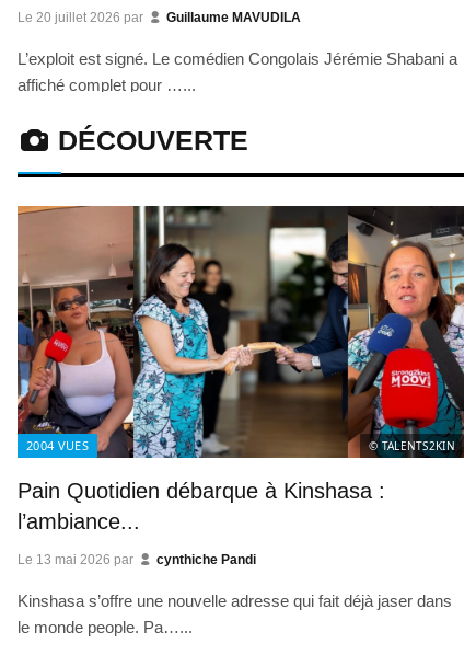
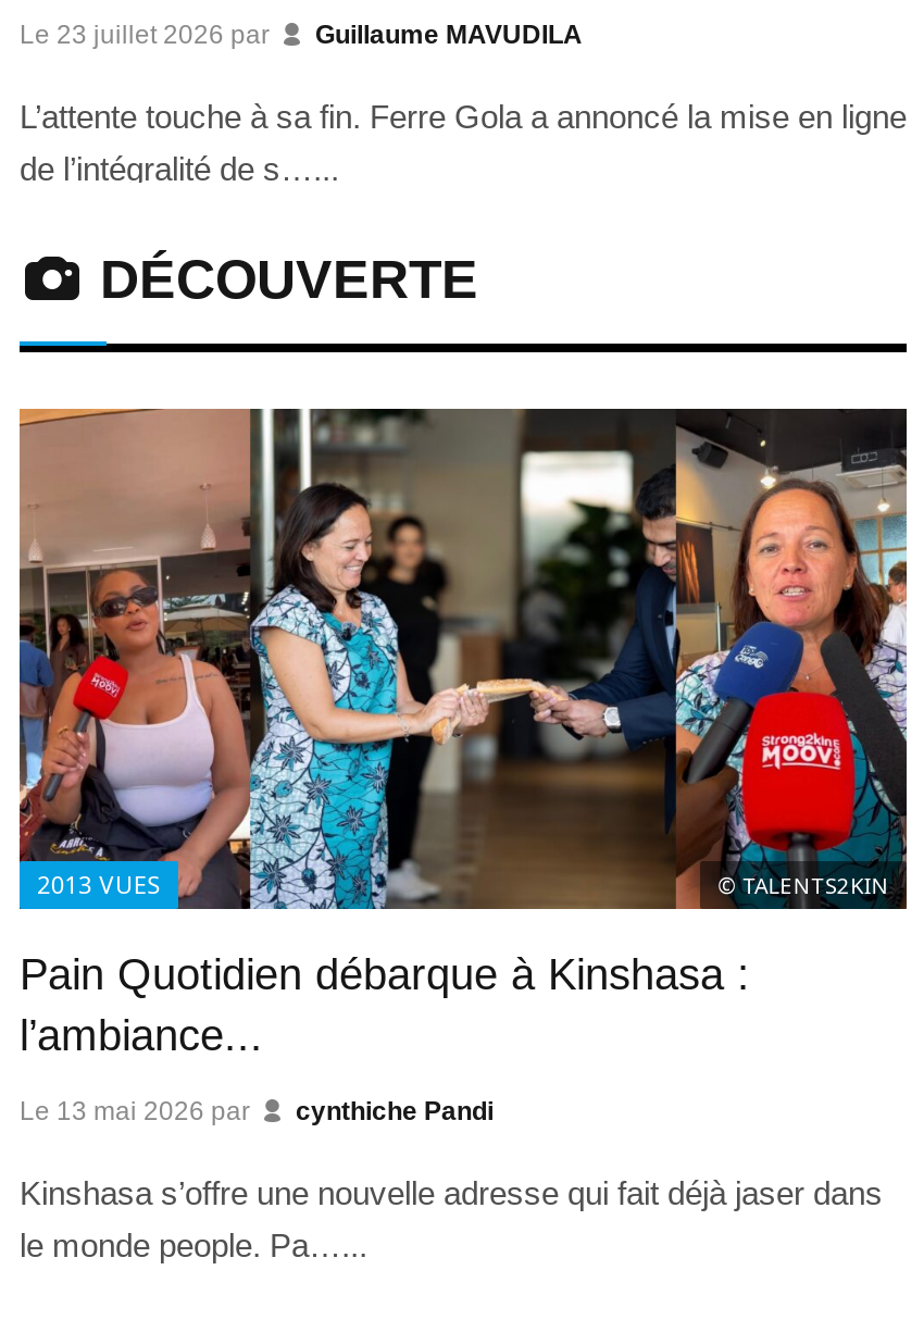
- Le 20 juillet 2026 par
+ Le 23 juillet 2026 par

- L’exploit est signé. Le comédien Congolais Jérémie Shabani a
- affiché complet pour …...
+ L’attente touche à sa fin. Ferre Gola a annoncé la mise en ligne
+ de l’intégralité de s…...

- 2004 VUES
+ 2013 VUES
